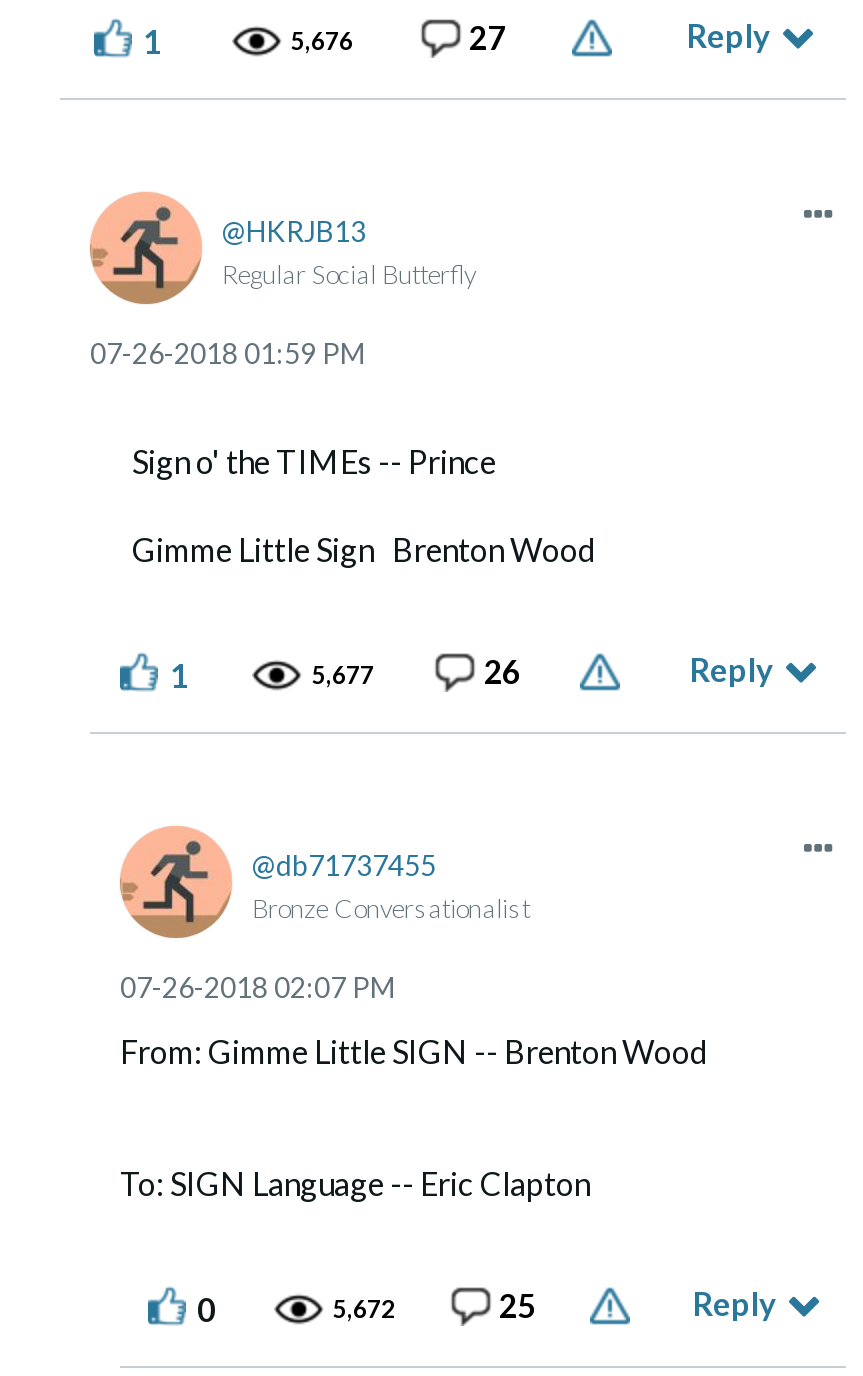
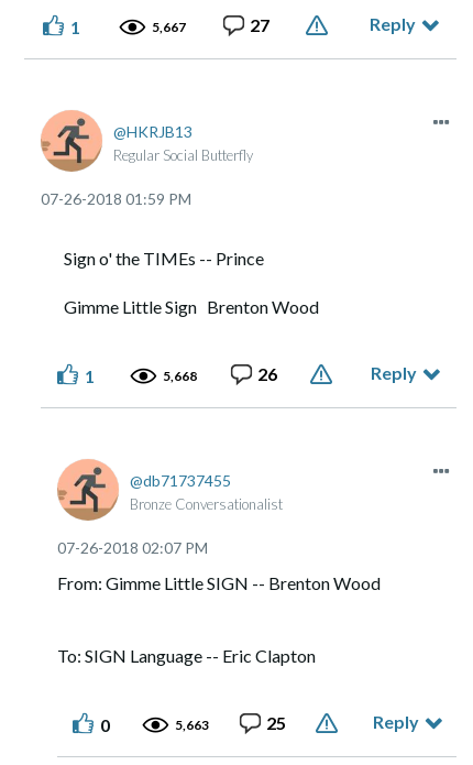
- 5,676
+ 5,667

- 5,677
+ 5,668

- 5,672
+ 5,663
